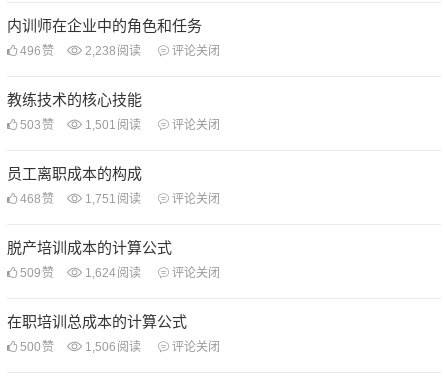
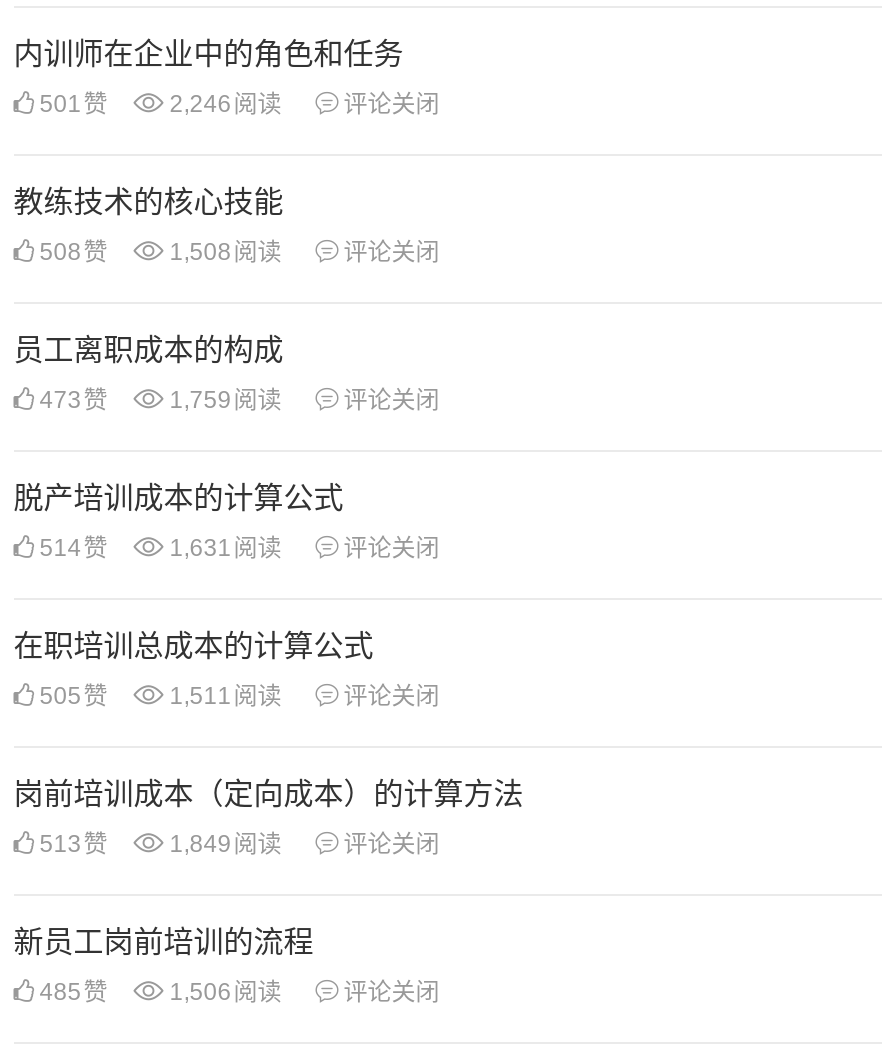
- 496赞
+ 501赞

- 2,238阅读
+ 2,246阅读

- 503赞
+ 508赞

- 1,501阅读
+ 1,508阅读

- 468赞
+ 473赞

- 1,751阅读
+ 1,759阅读

- 509赞
+ 514赞

- 1,624阅读
+ 1,631阅读

- 500赞
+ 505赞
+ 1,511阅读
+ 评论关闭
+ 岗前培训成本（定向成本）的计算方法
+ 513赞
+ 1,849阅读
+ 评论关闭
+ 新员工岗前培训的流程
+ 485赞
